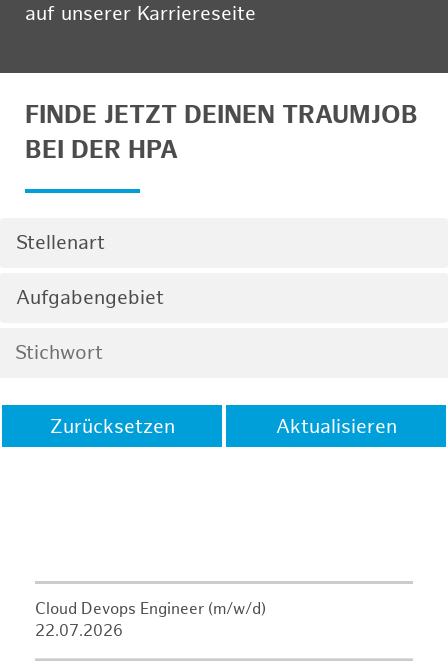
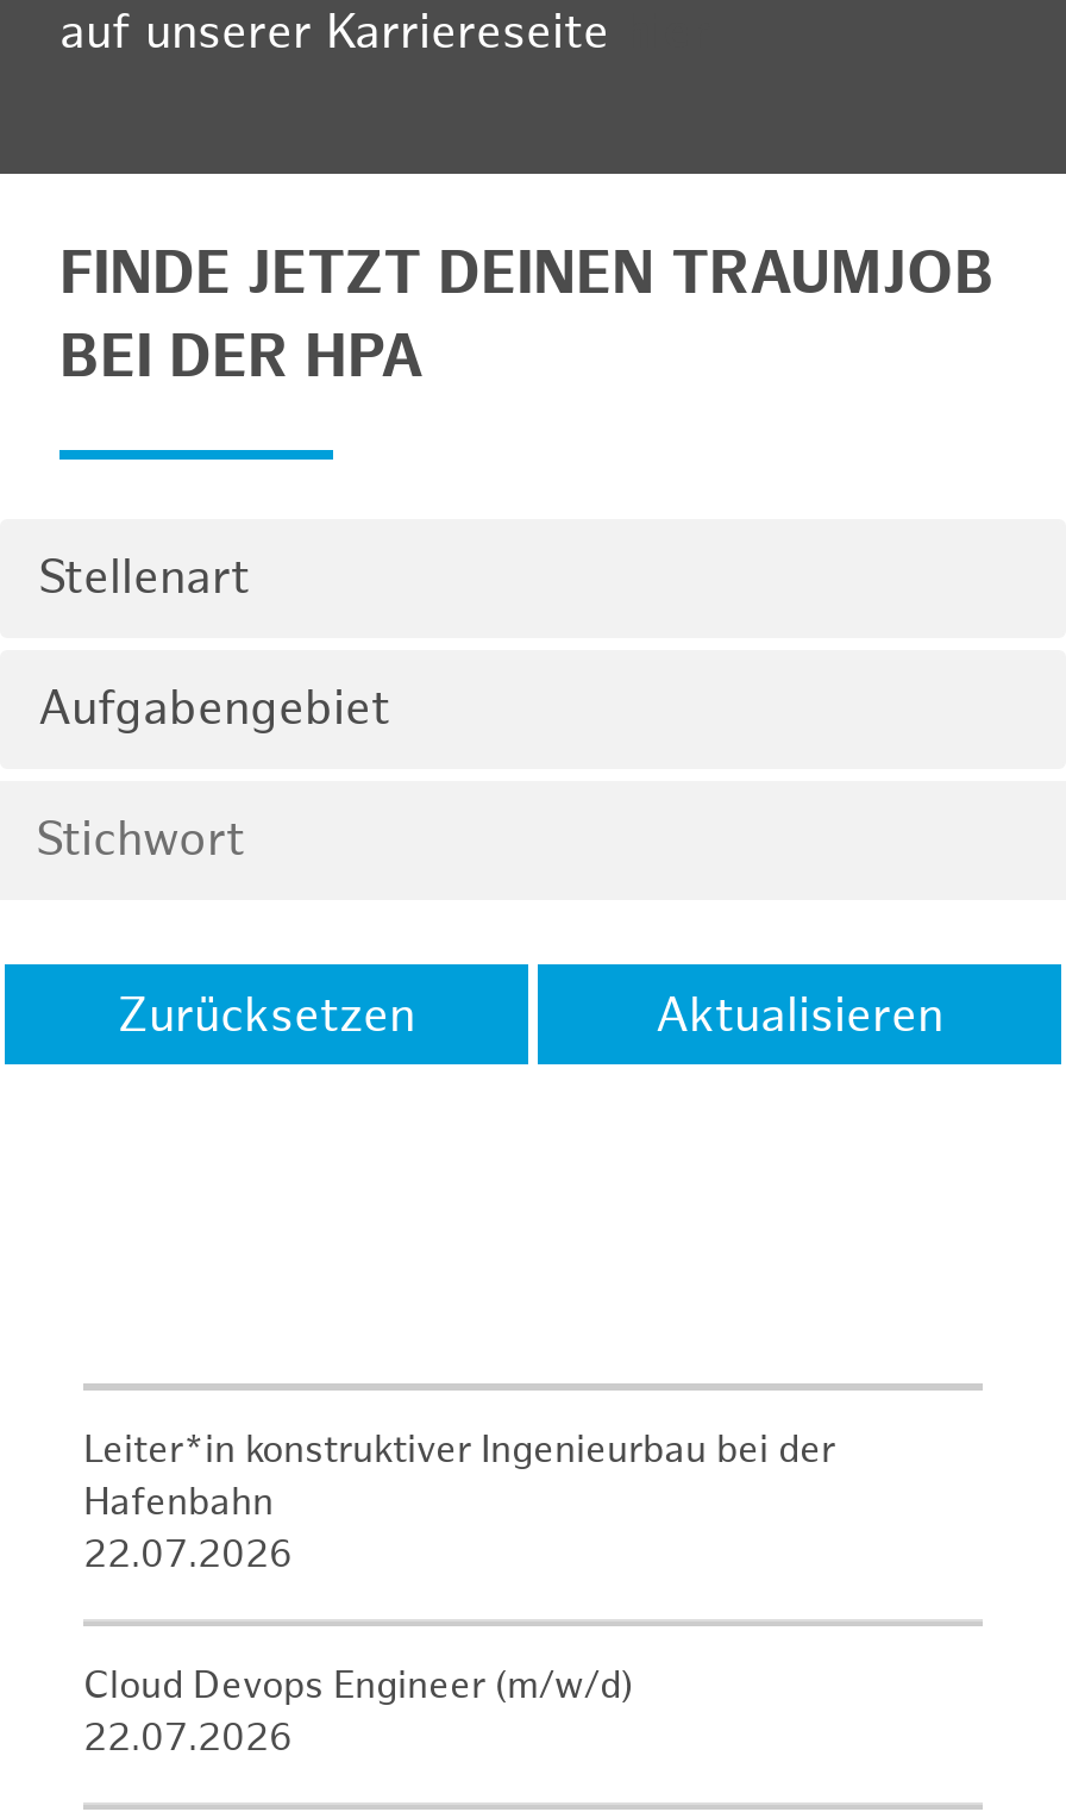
+ Leiter*in konstruktiver Ingenieurbau bei der
+ Hafenbahn
+ 22.07.2026
